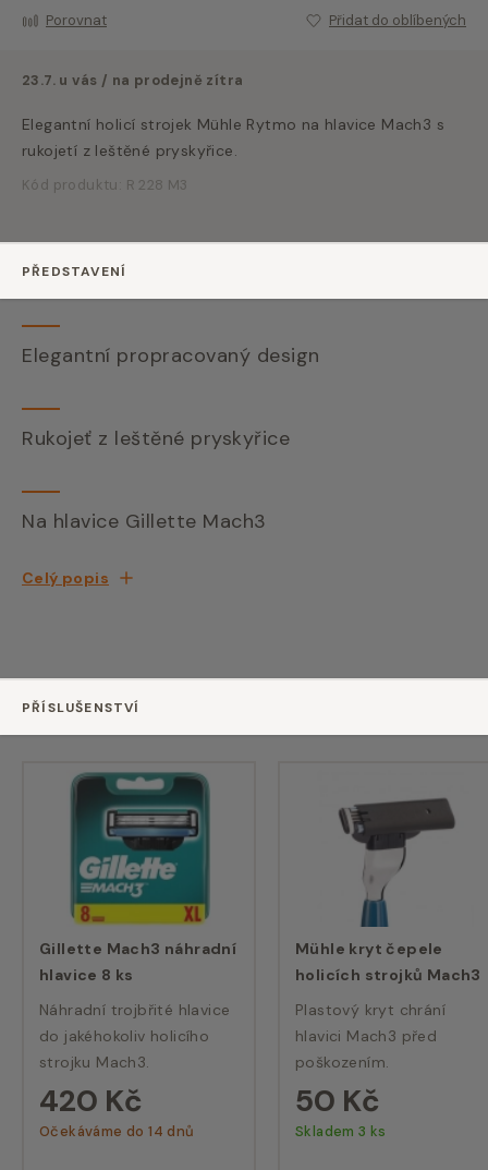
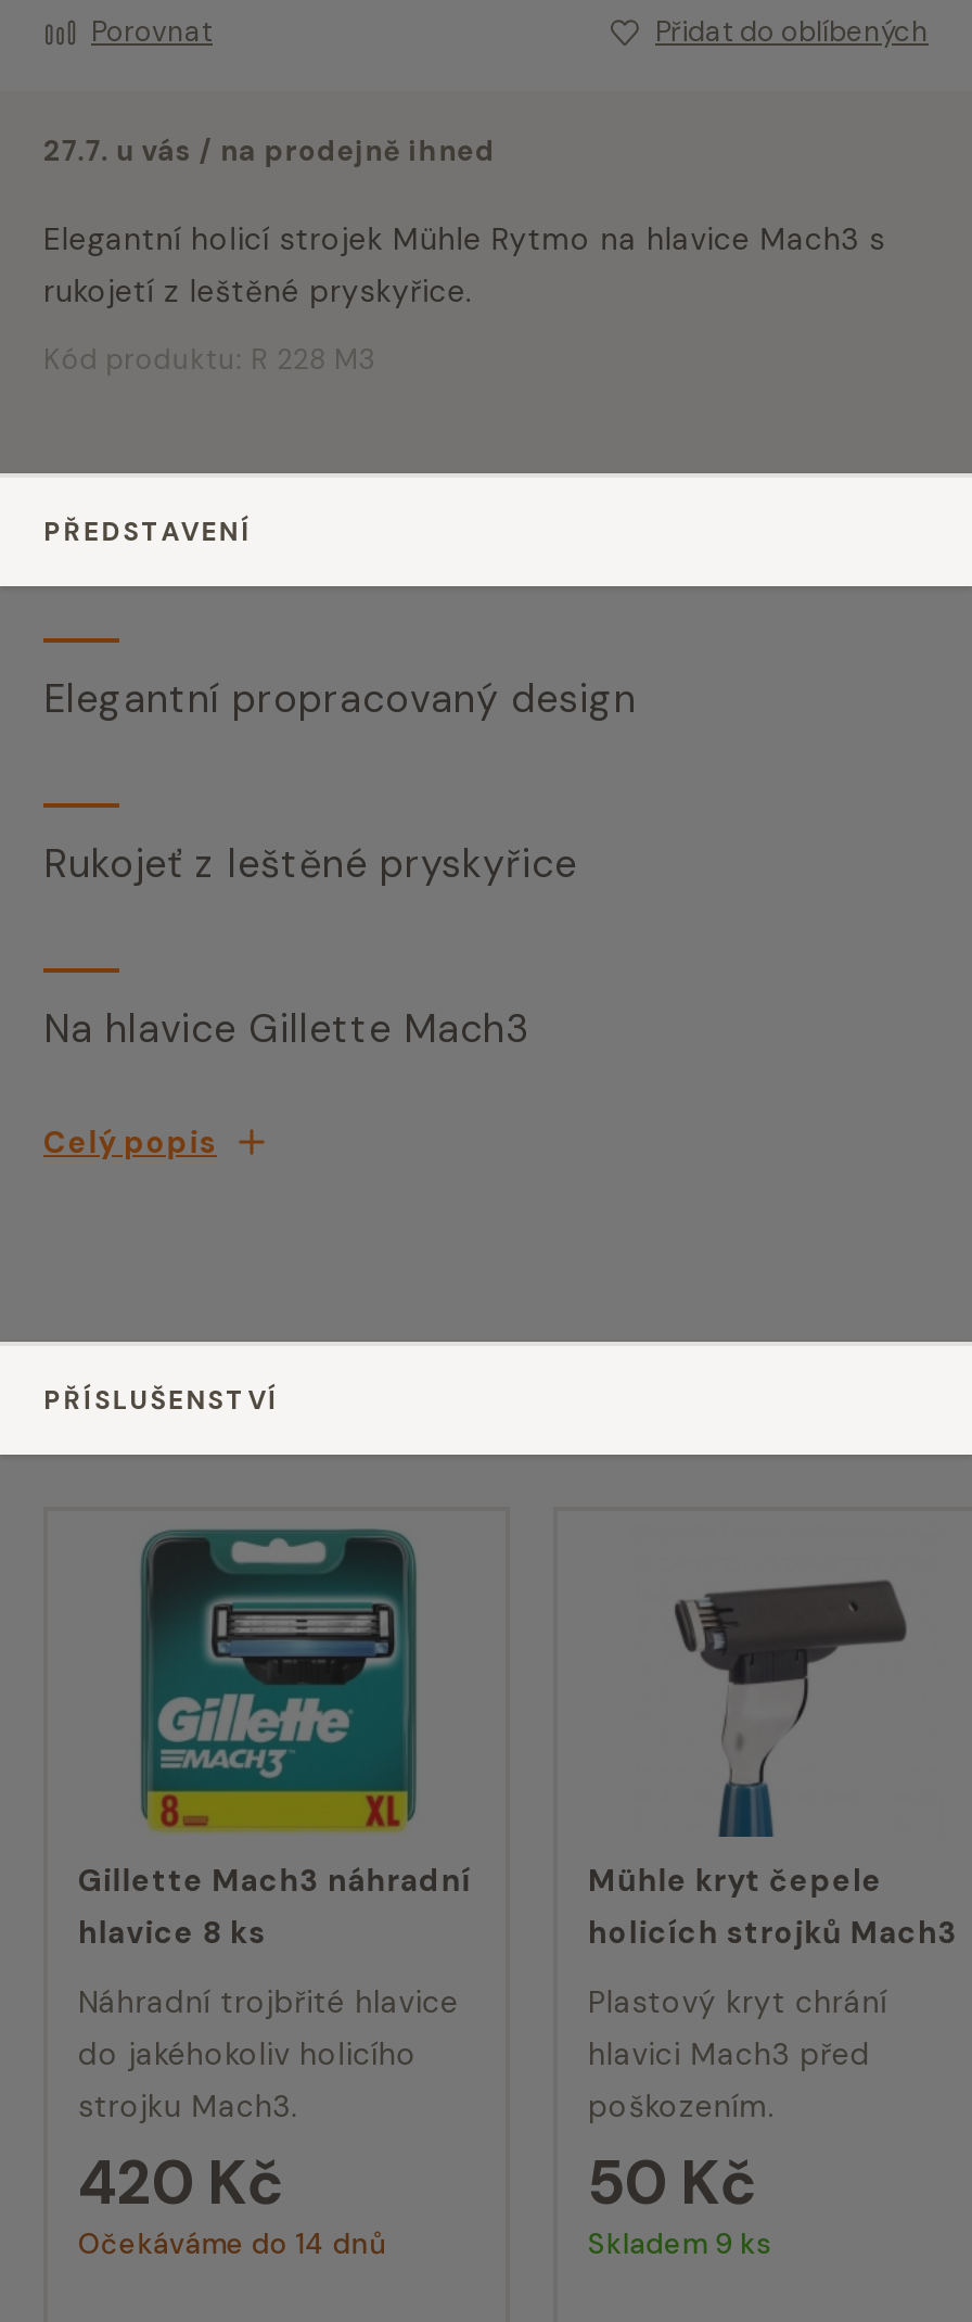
- 23.7. u vás / na prodejně zítra
+ 27.7. u vás / na prodejně ihned

- Skladem 3 ks
+ Skladem 9 ks
